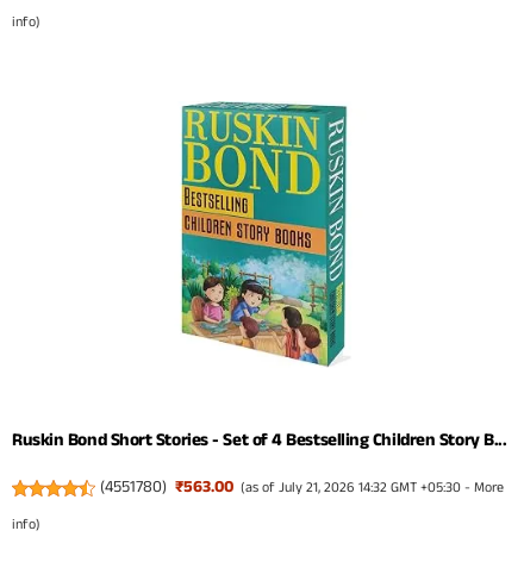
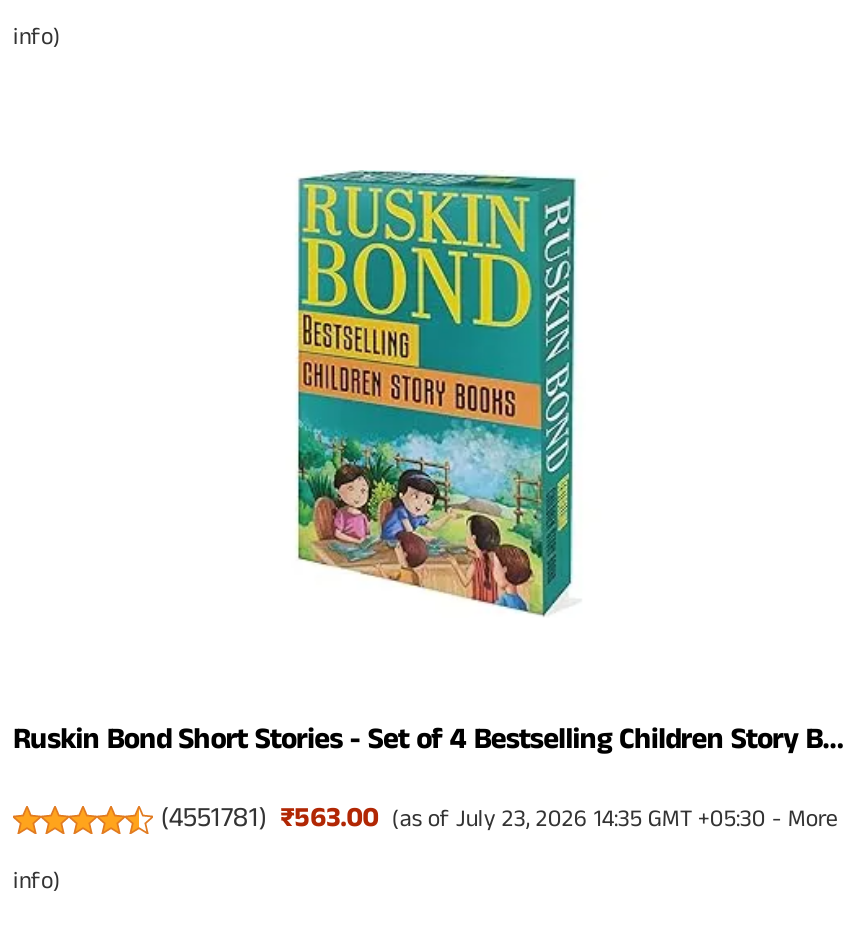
- (4551780) ₹563.00 (as of July 21, 2026 14:32 GMT +05:30 - More
+ (4551781) ₹563.00 (as of July 23, 2026 14:35 GMT +05:30 - More
